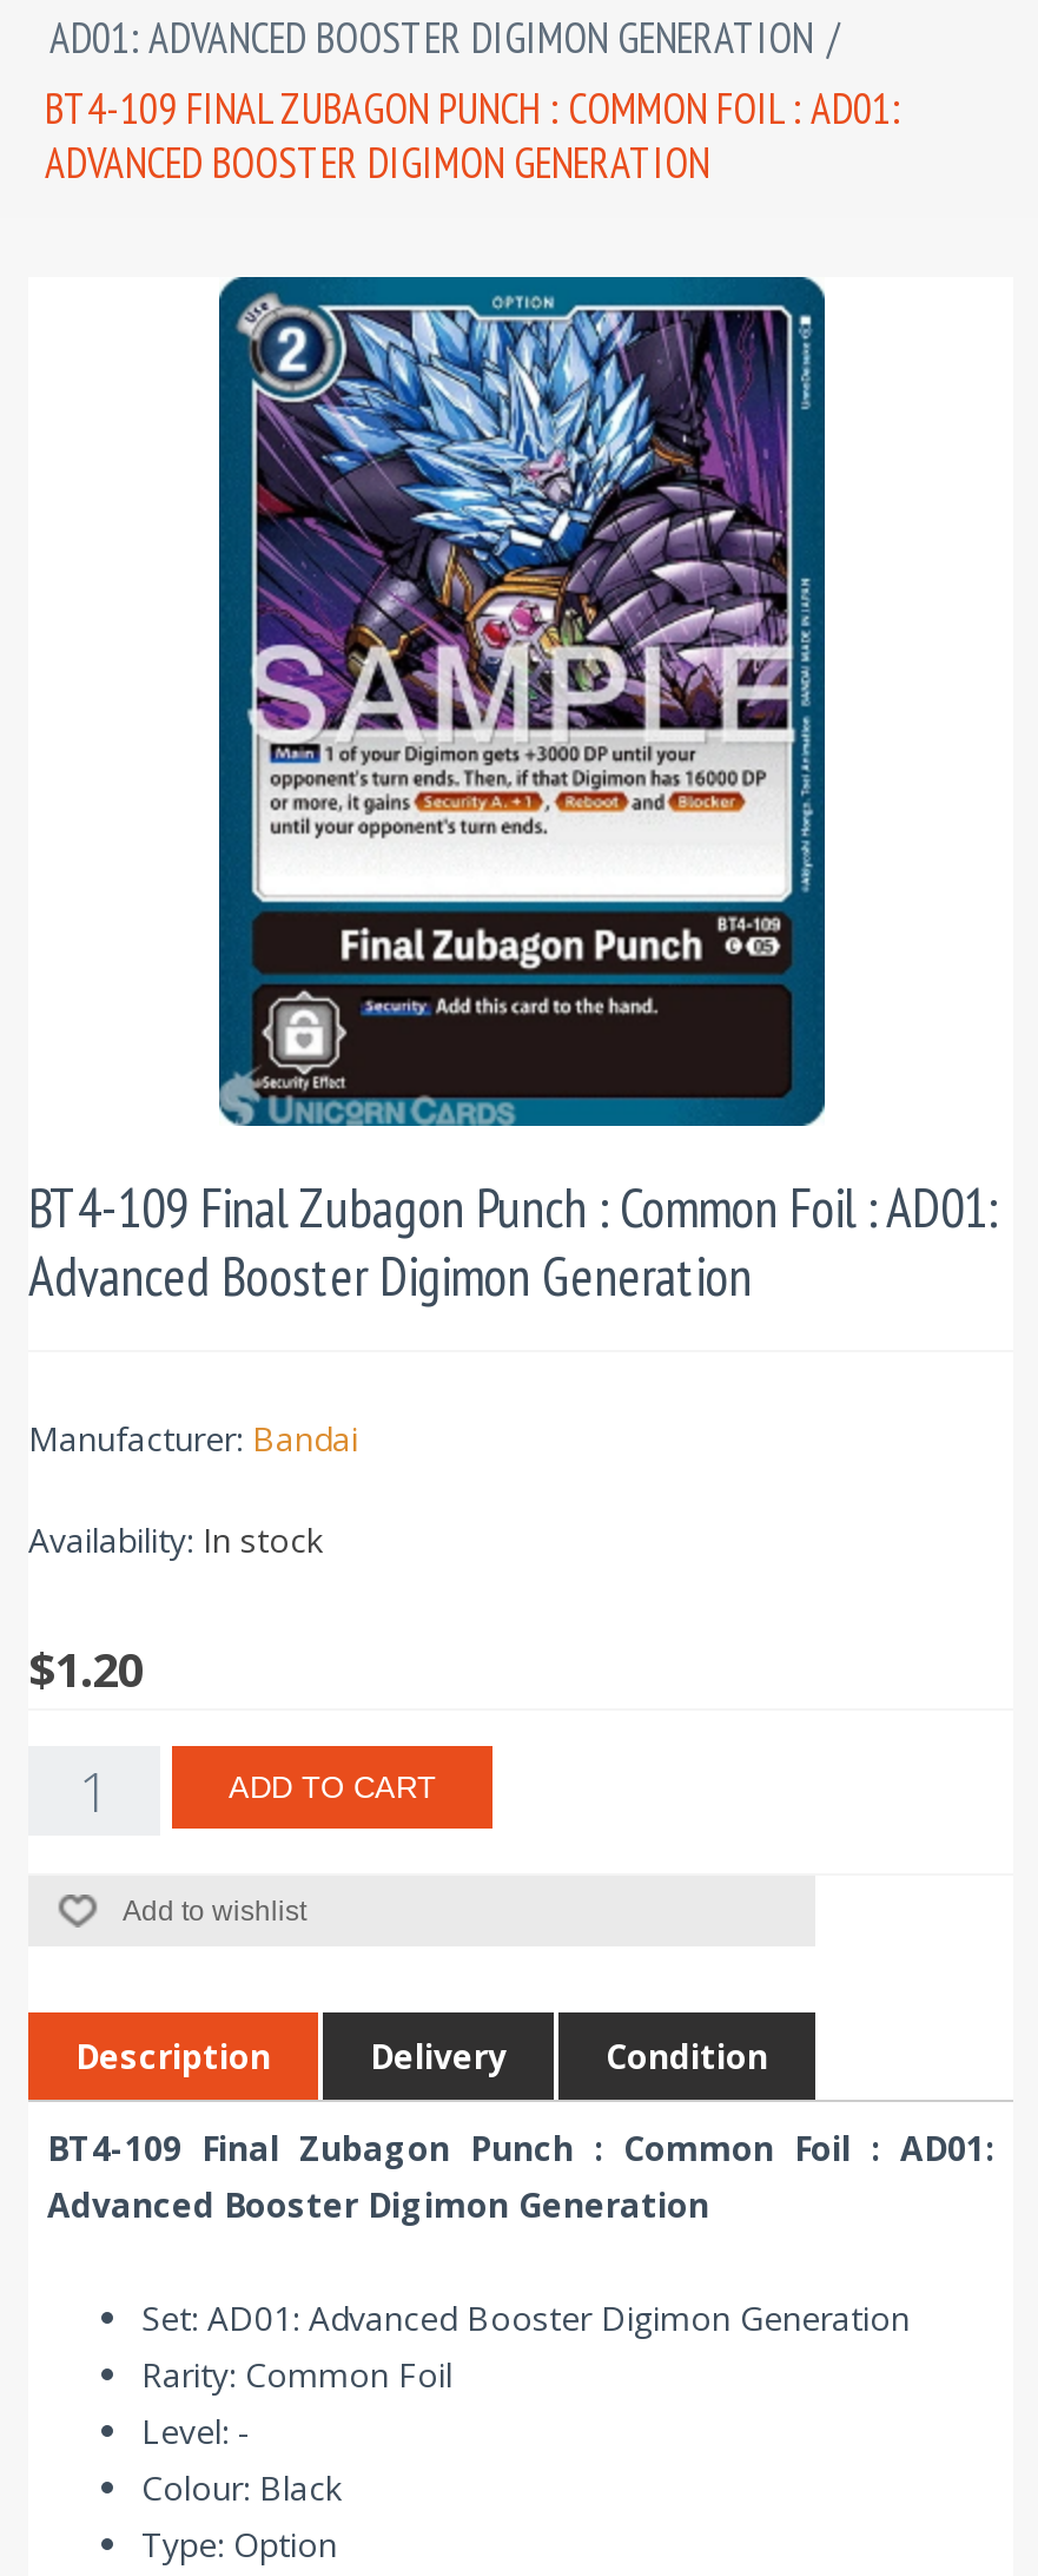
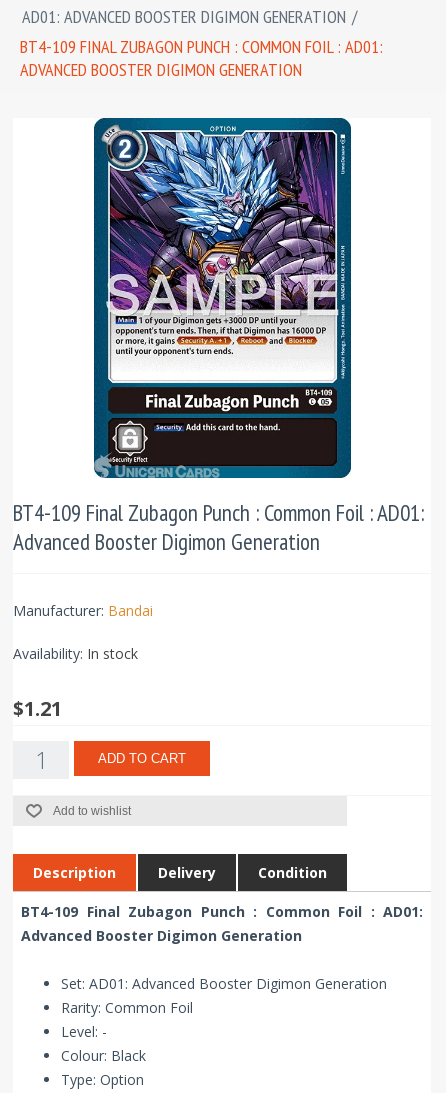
- $1.20
+ $1.21
